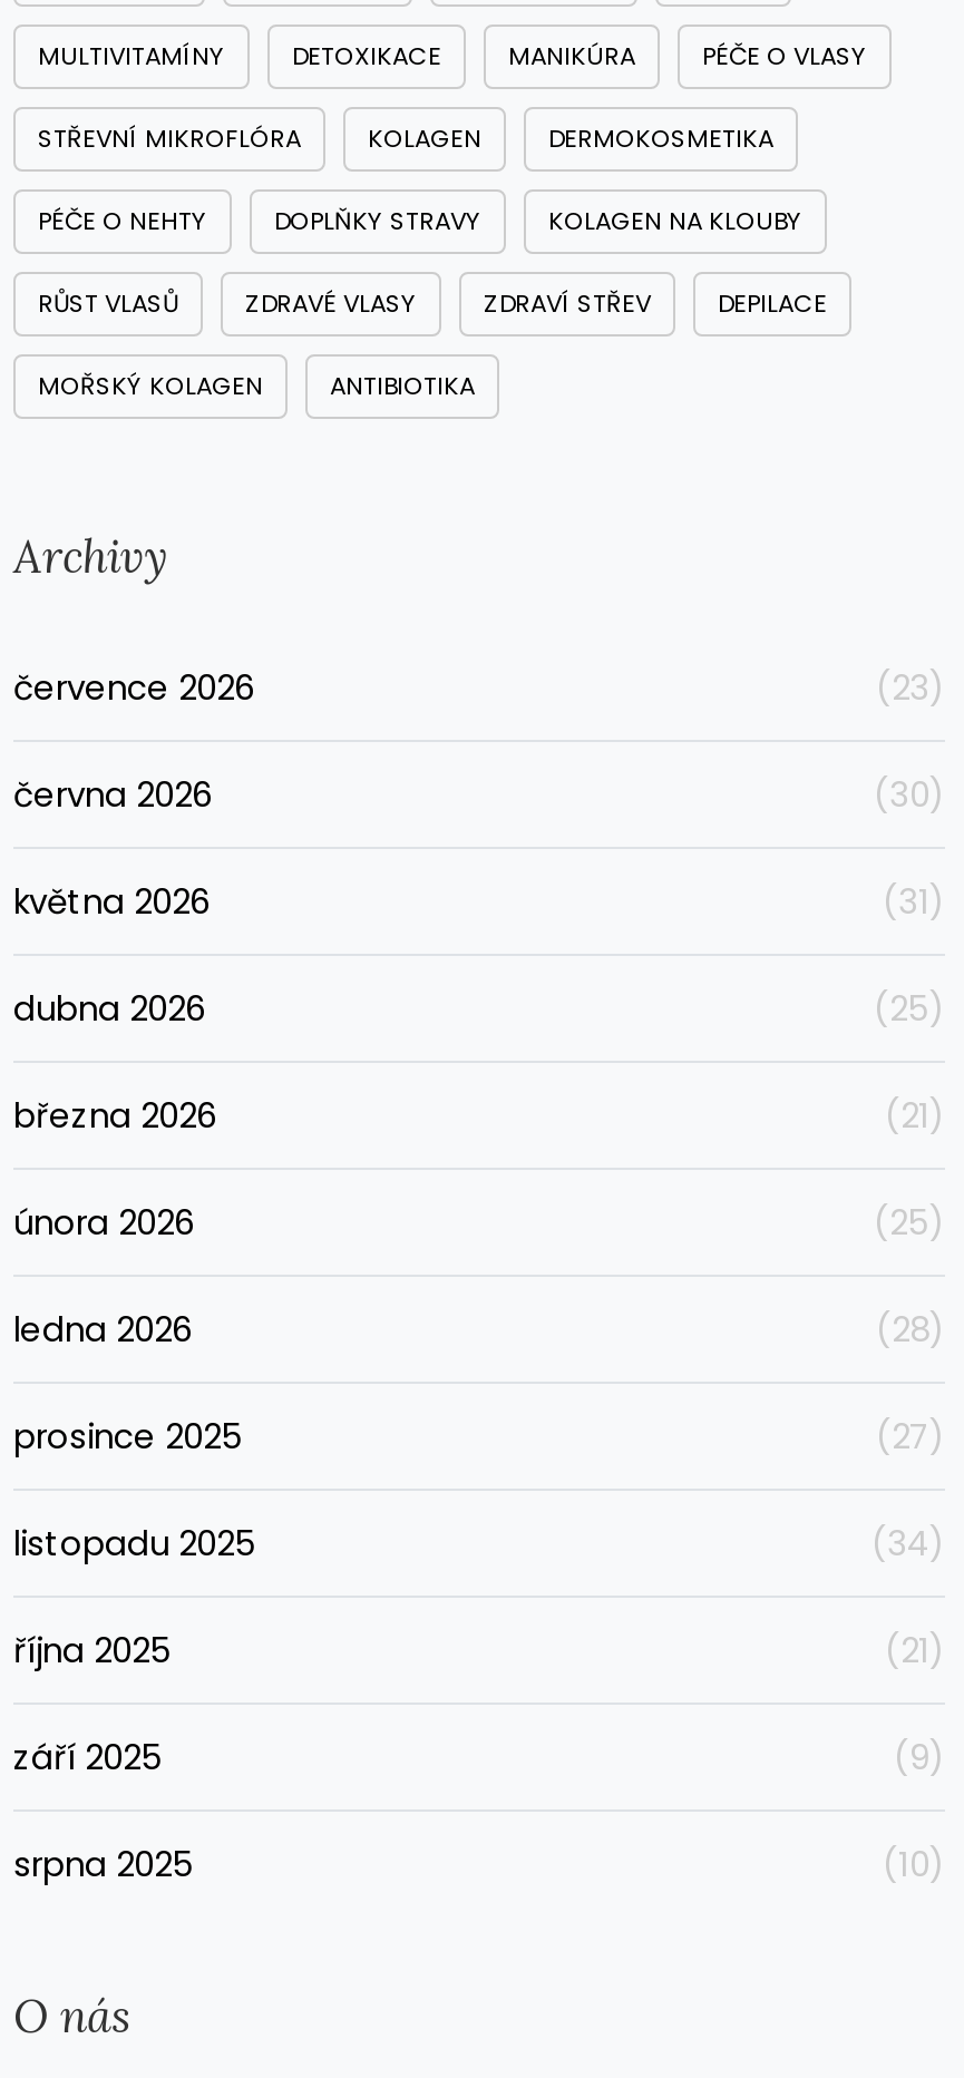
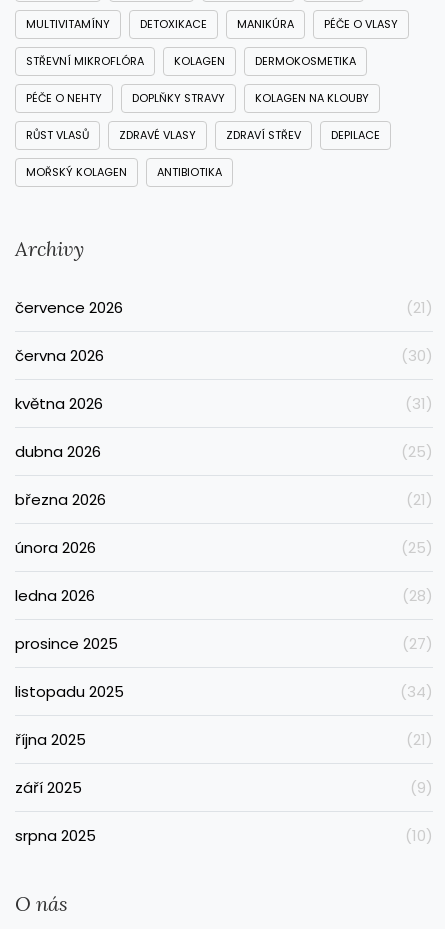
- (23)
+ (21)
